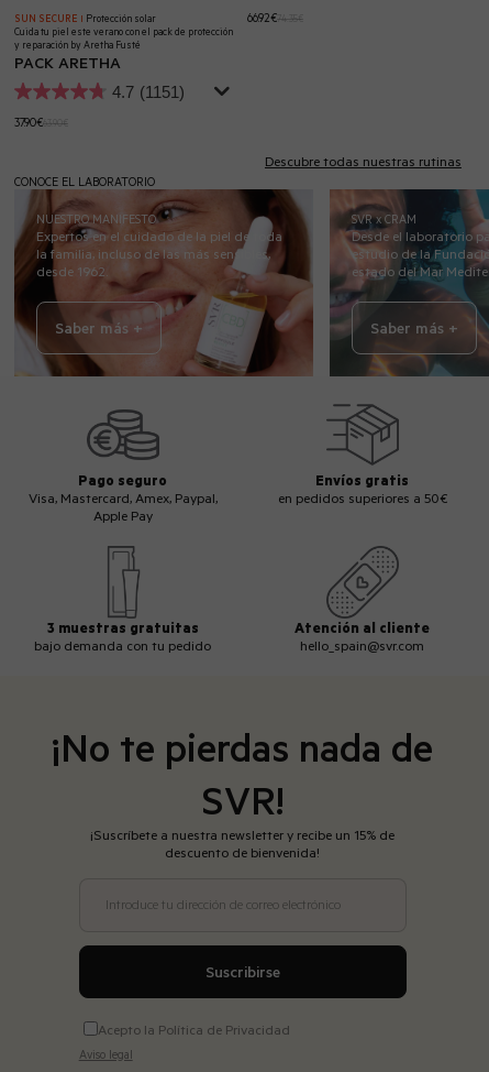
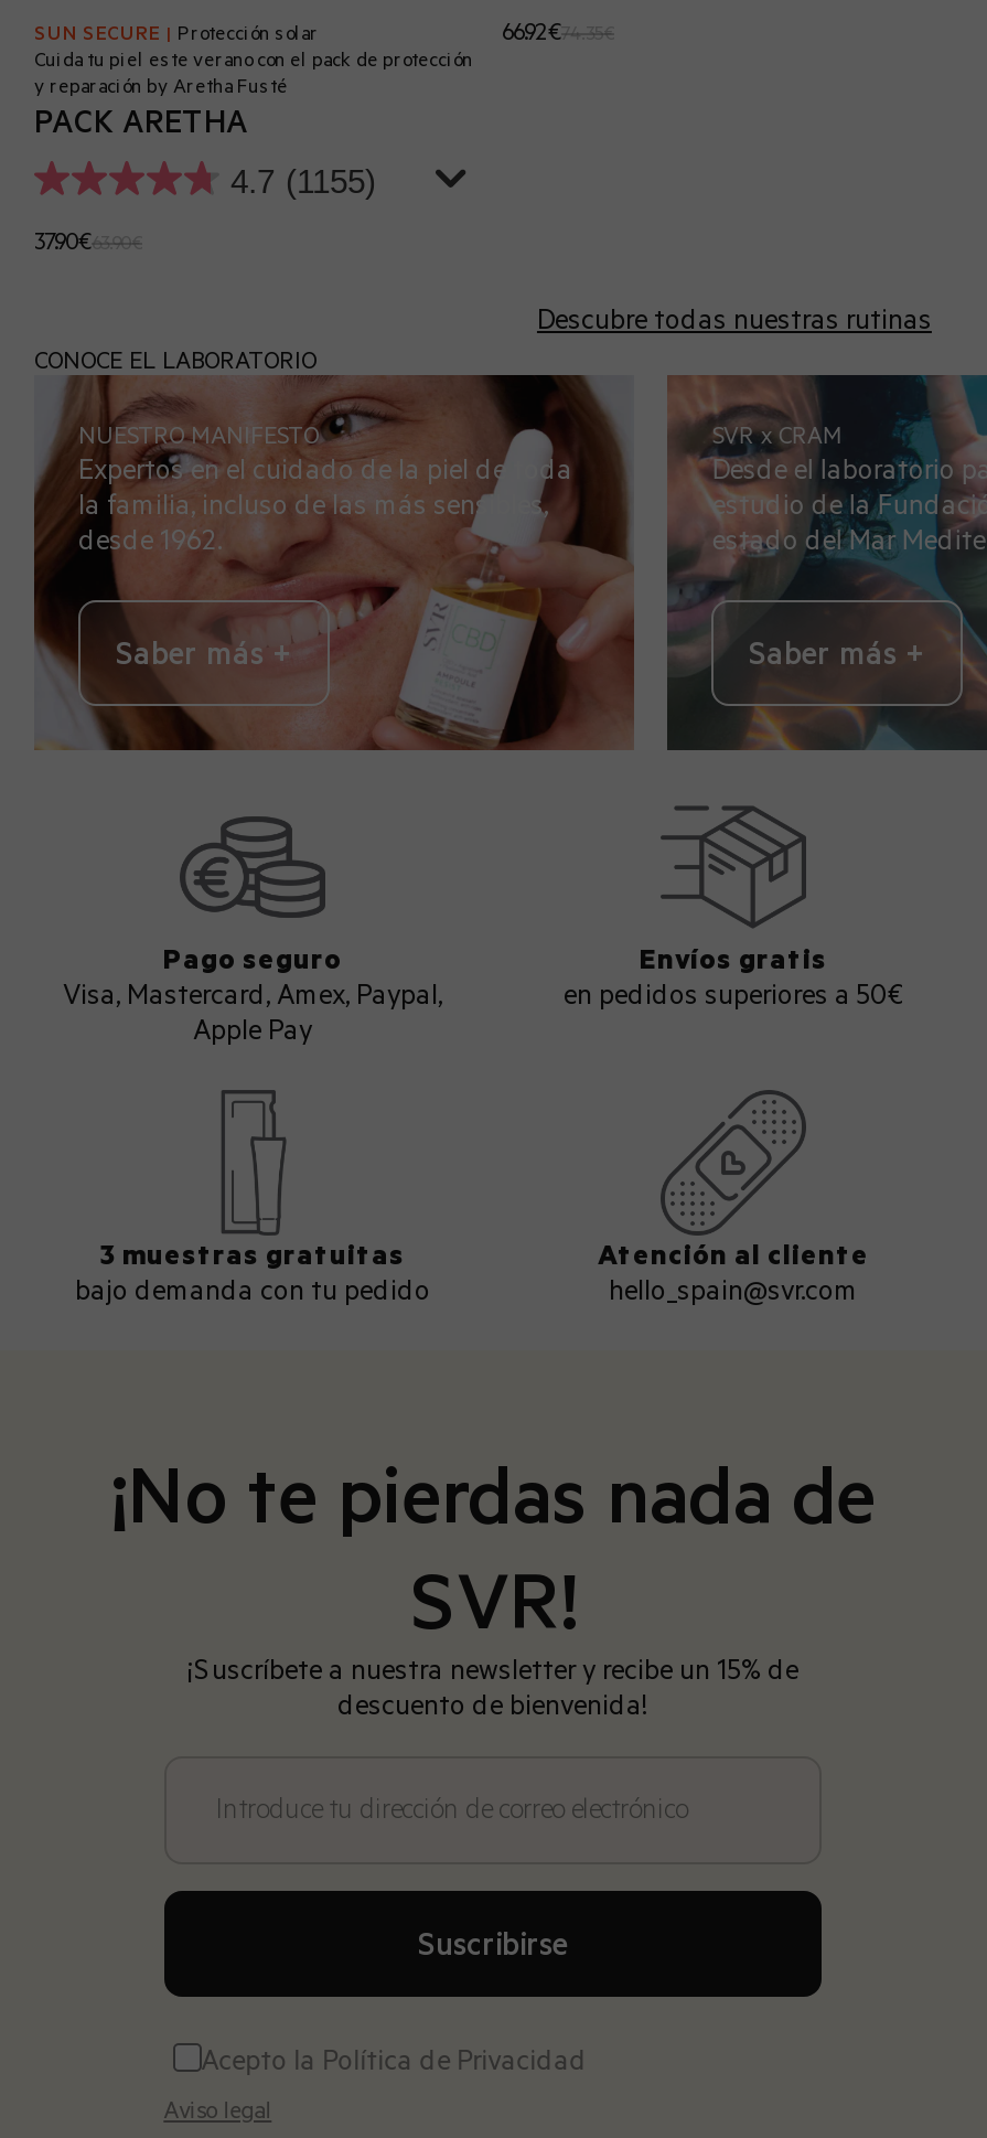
- 4.7 (1151)
+ 4.7 (1155)
